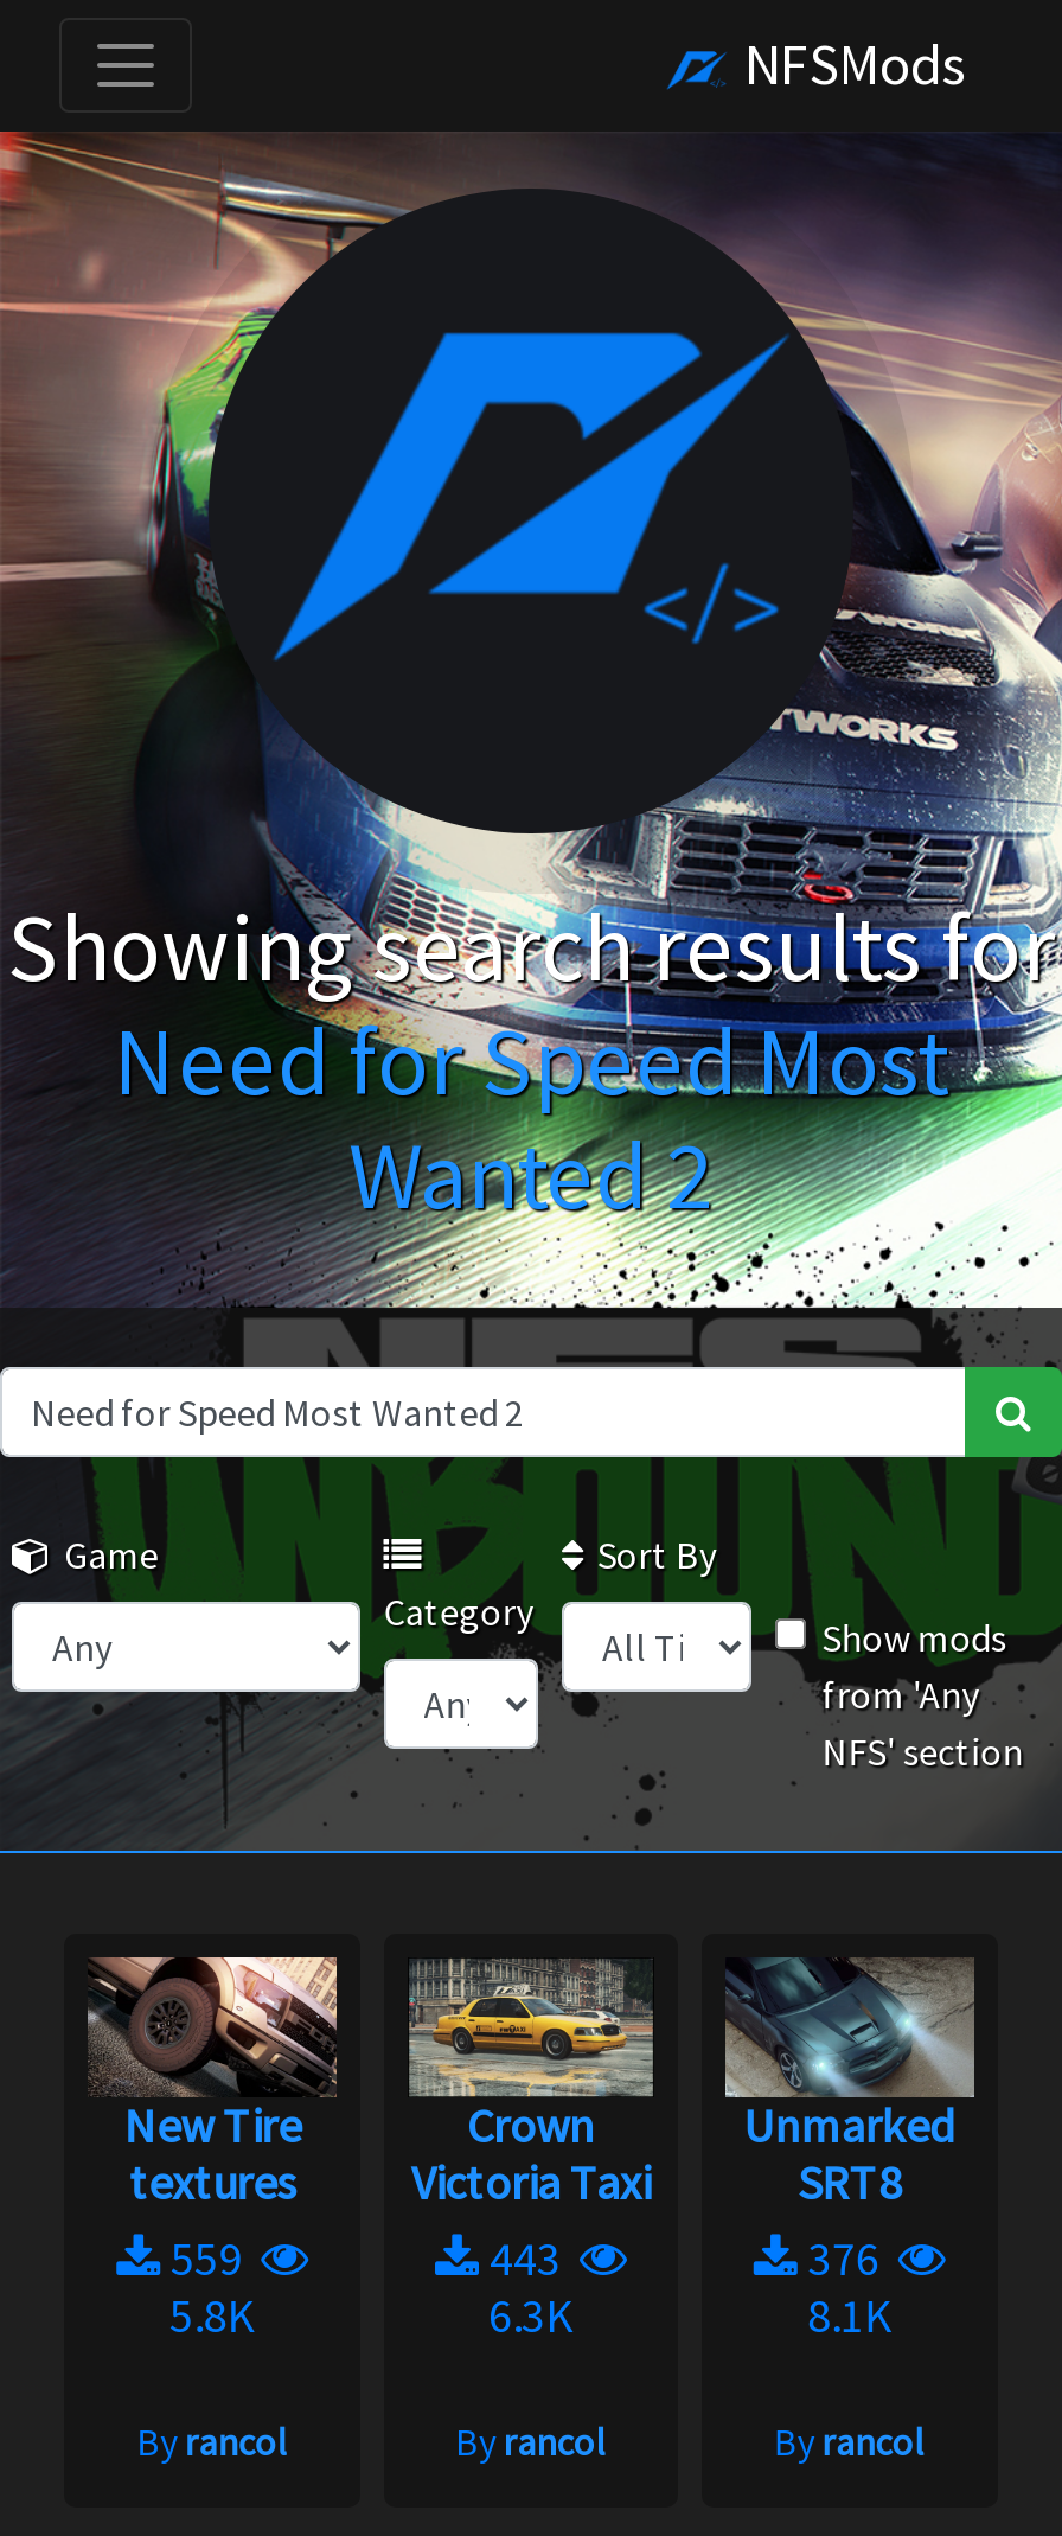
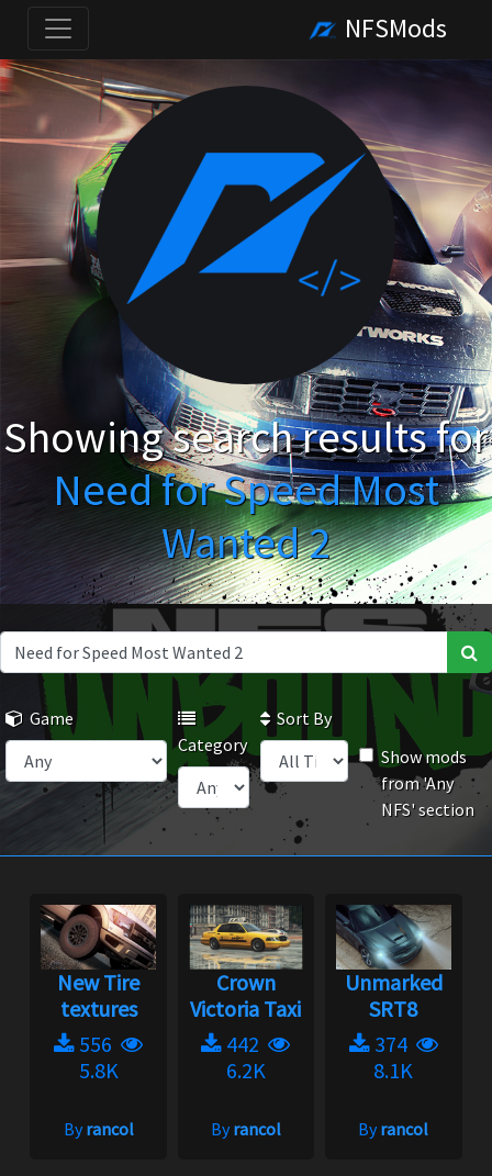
- 559
+ 556

- 443
- 6.3K
+ 442
+ 6.2K

- 376
+ 374
